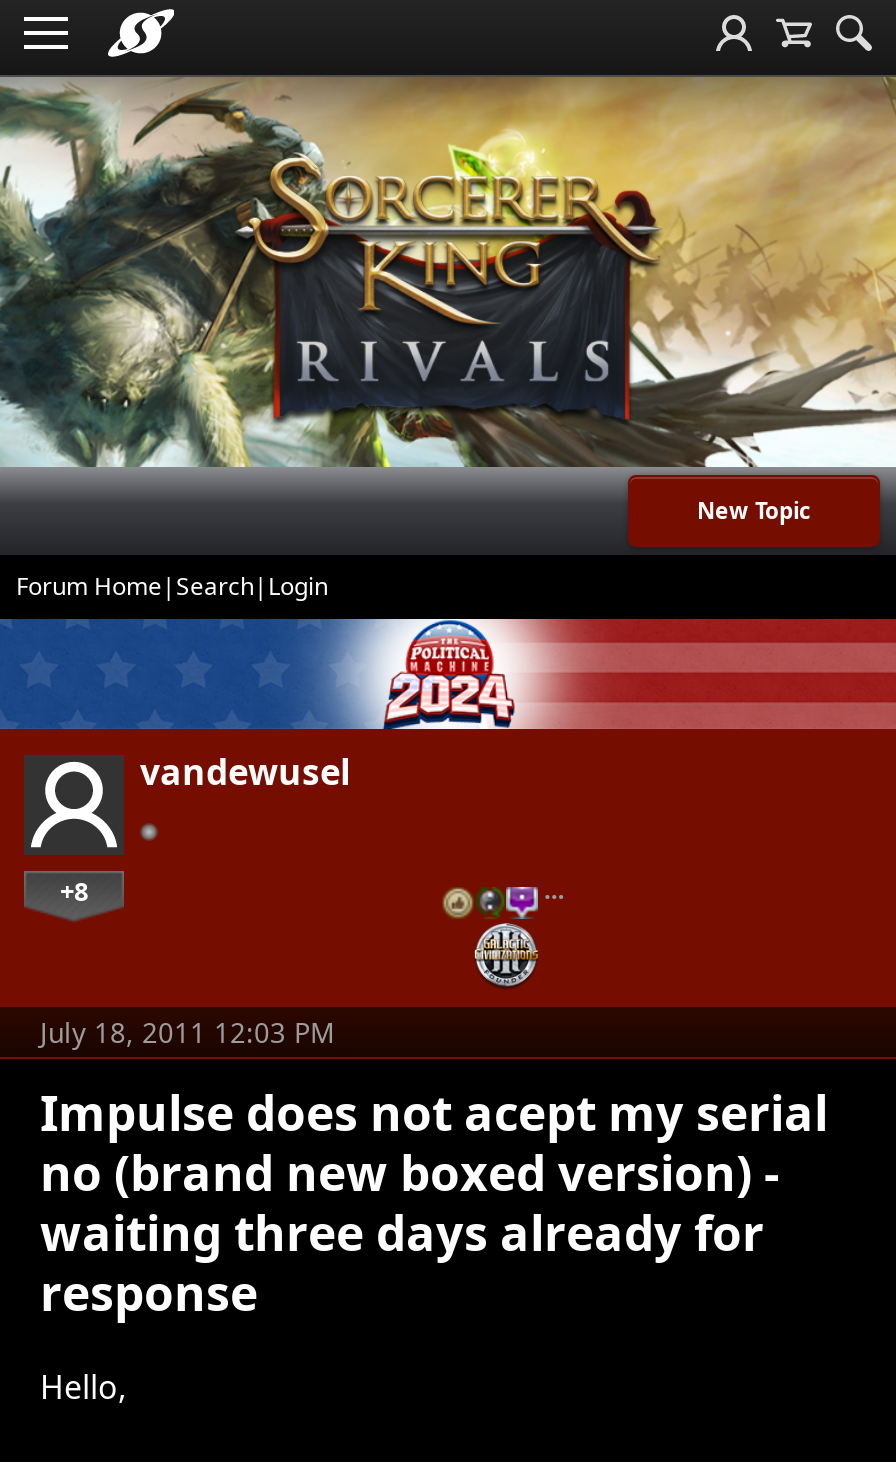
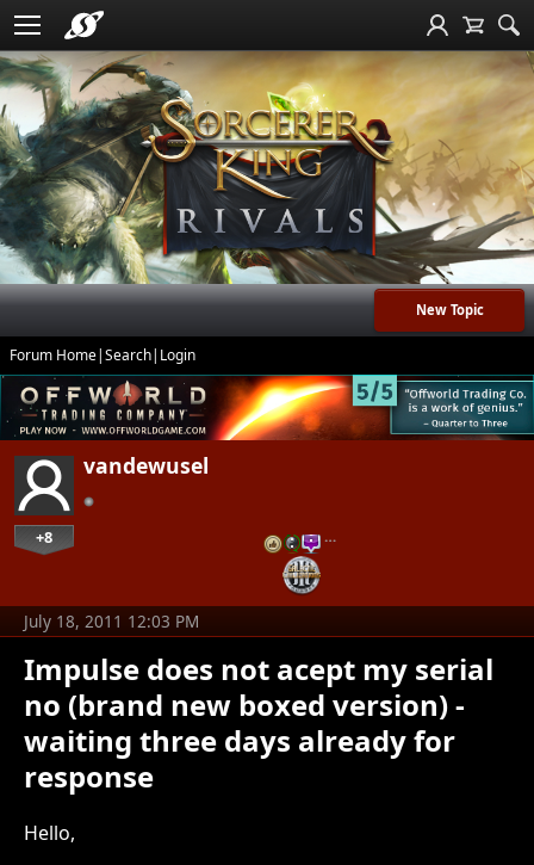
- [image]
+ [image]
